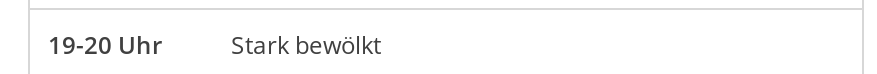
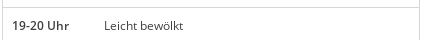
- Stark bewölkt
+ Leicht bewölkt
